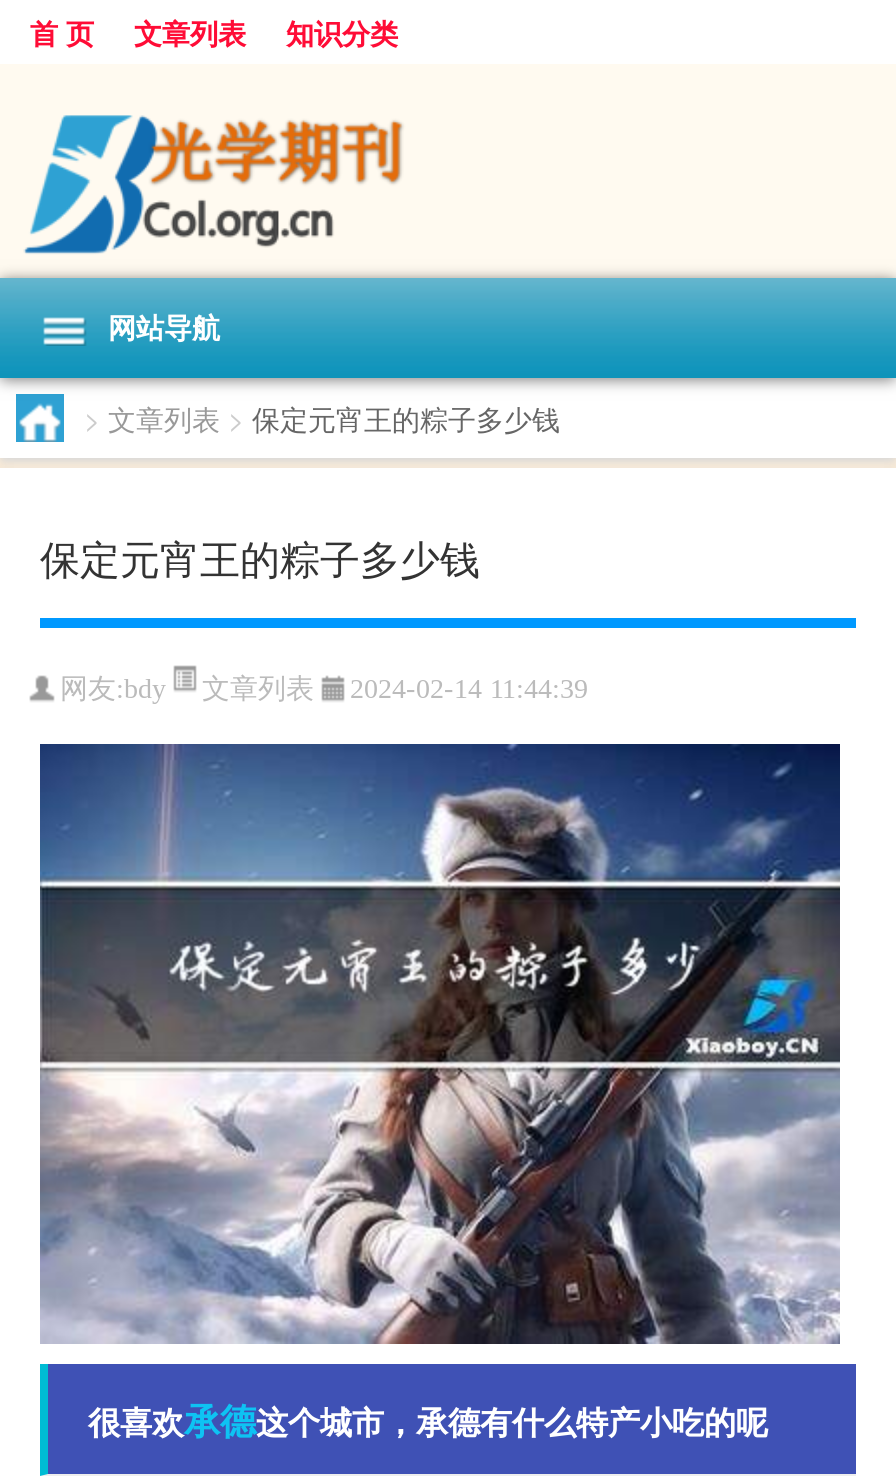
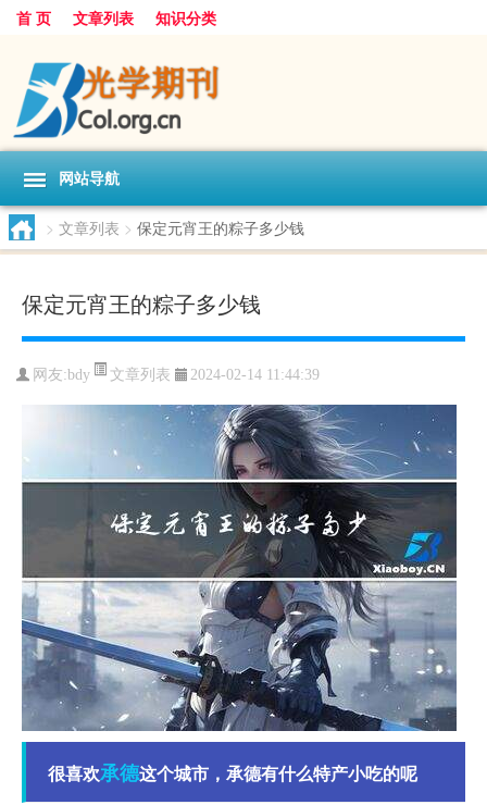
- [image]
+ [image]
